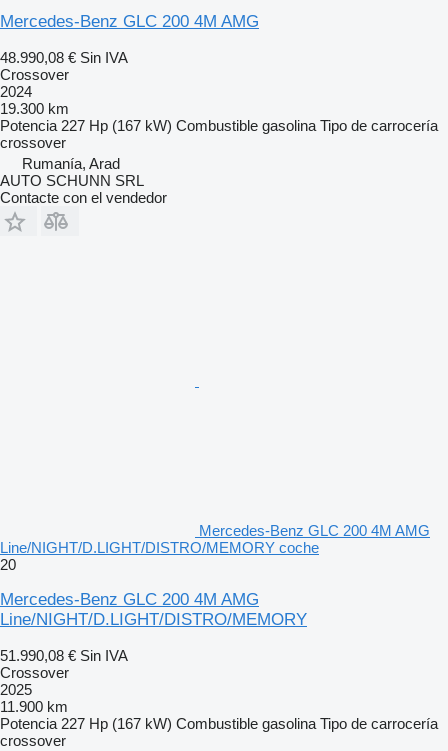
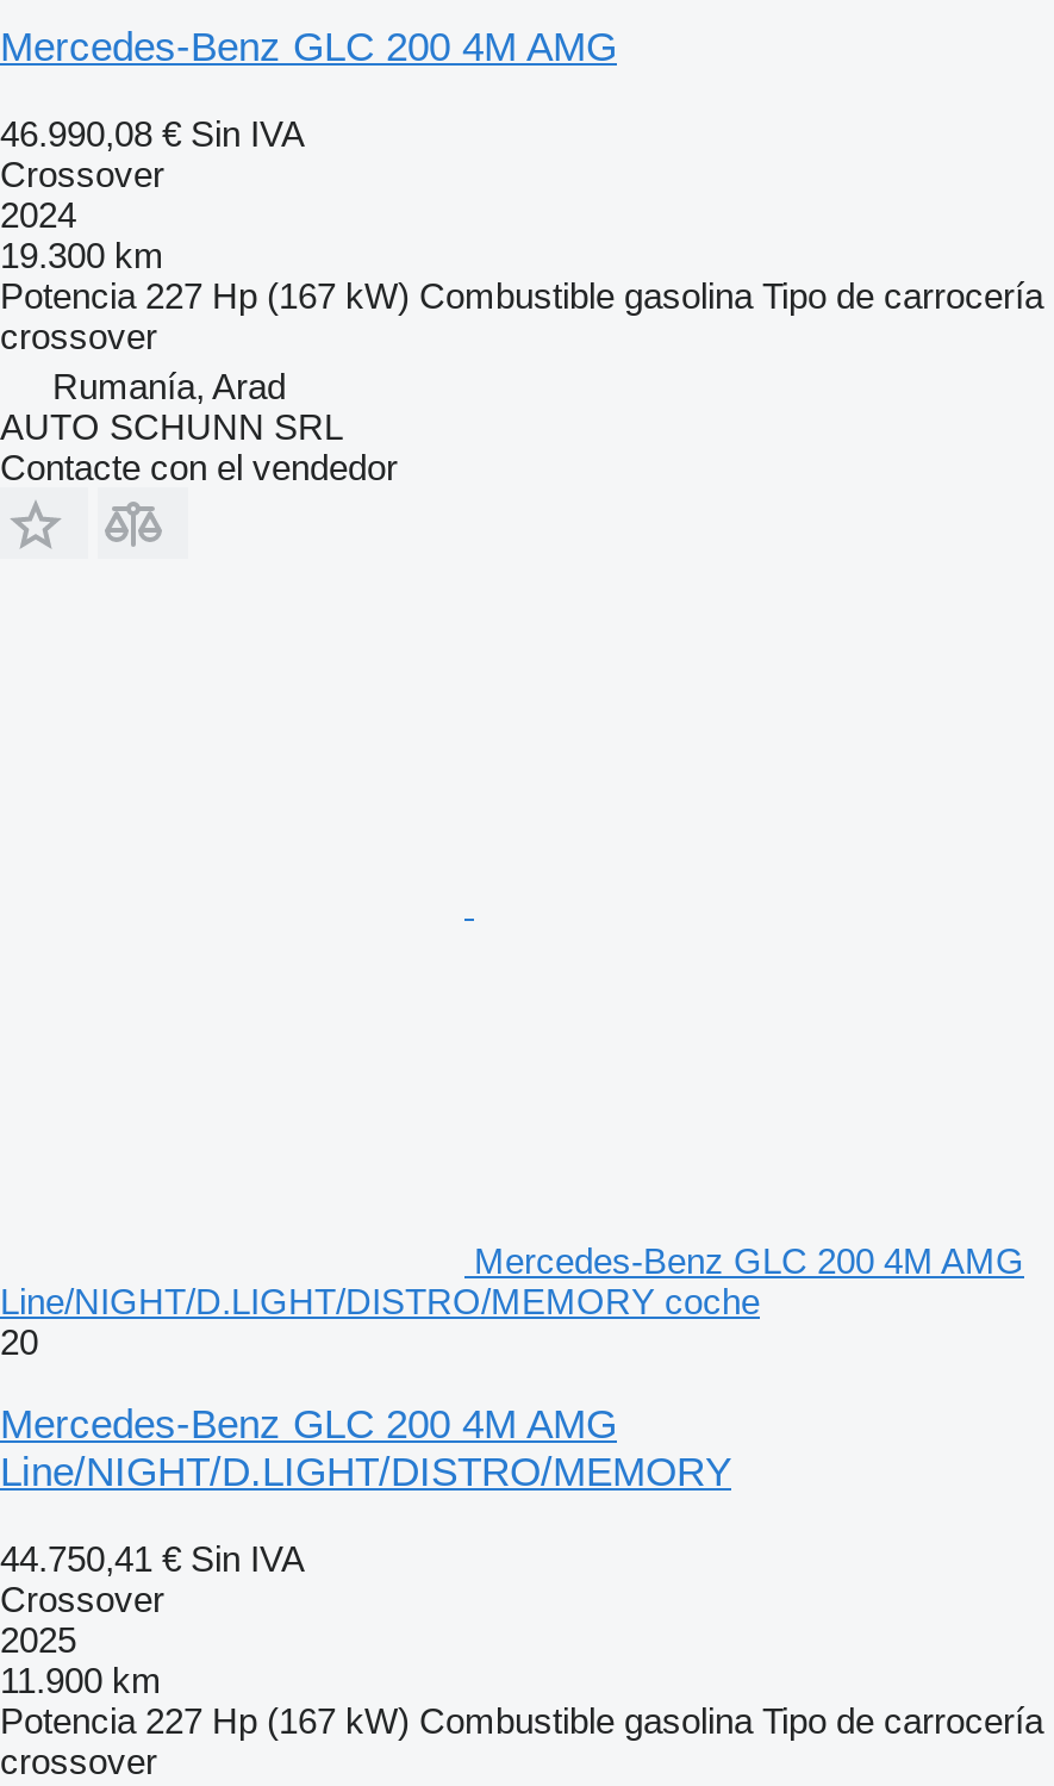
- 48.990,08 € Sin IVA
+ 46.990,08 € Sin IVA

- 51.990,08 € Sin IVA
+ 44.750,41 € Sin IVA
